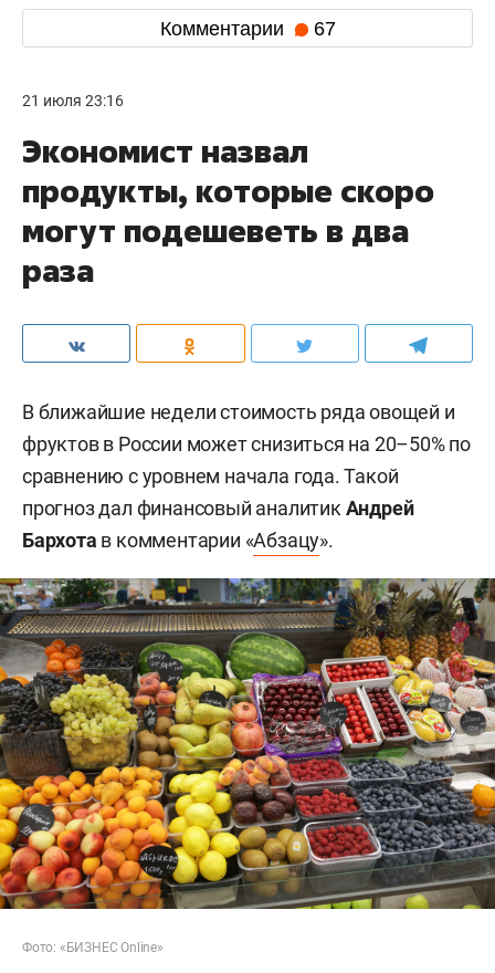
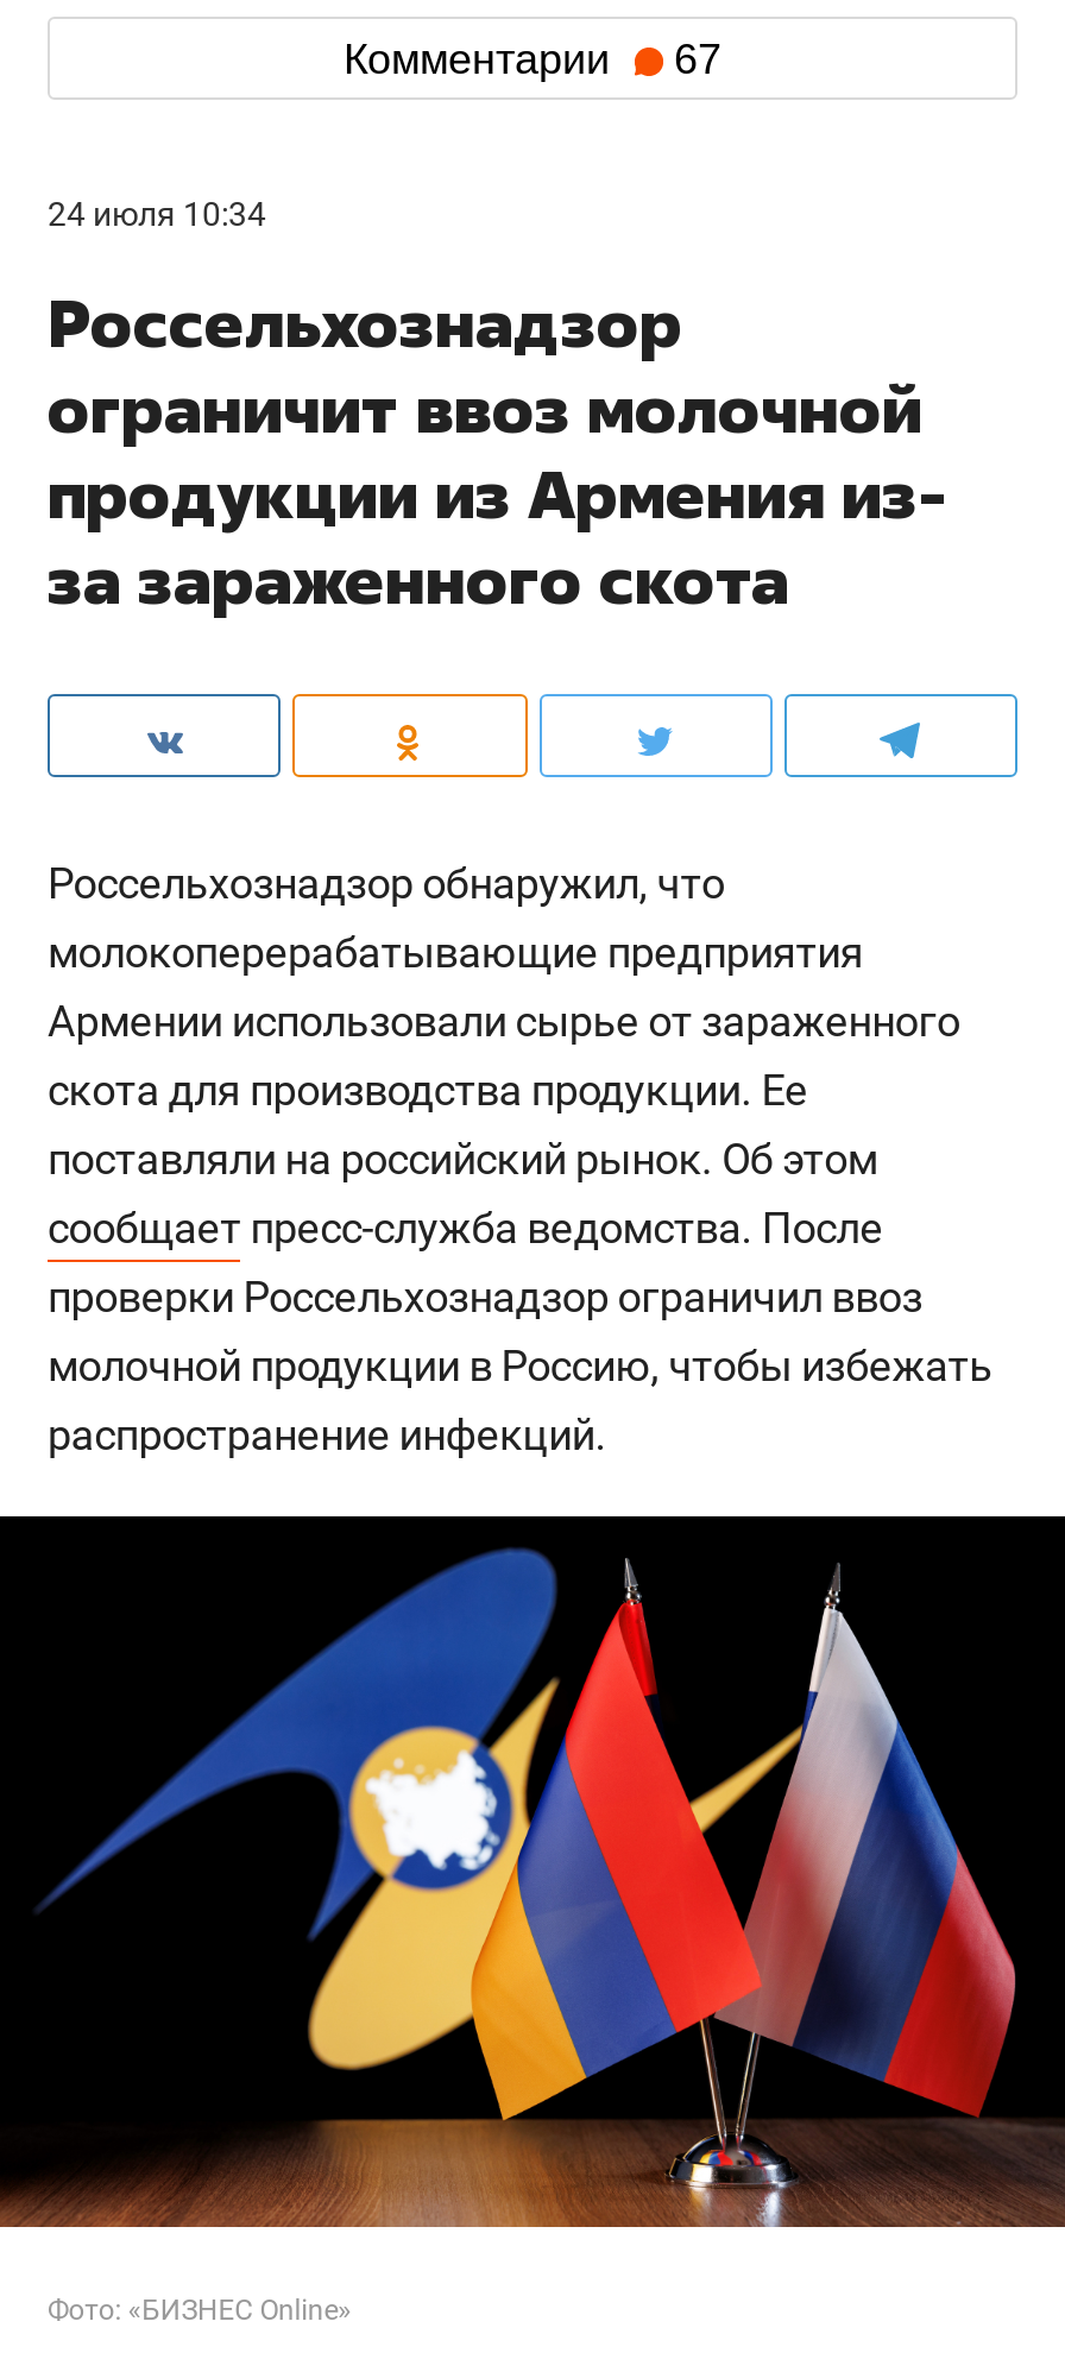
- 21 июля 23:16
+ 24 июля 10:34

- Экономист назвал
- продукты, которые скоро
- могут подешеветь в два
- раза
+ Россельхознадзор
+ ограничит ввоз молочной
+ продукции из Армения из-
+ за зараженного скота

- В ближайшие недели стоимость ряда овощей и
- фруктов в России может снизиться на 20–50% по
- сравнению с уровнем начала года. Такой
- прогноз дал финансовый аналитик Андрей
- Бархота в комментарии «Абзацу».
+ Россельхознадзор обнаружил, что
+ молокоперерабатывающие предприятия
+ Армении использовали сырье от зараженного
+ скота для производства продукции. Ее
+ поставляли на российский рынок. Об этом
+ сообщает пресс-служба ведомства. После
+ проверки Россельхознадзор ограничил ввоз
+ молочной продукции в Россию, чтобы избежать
+ распространение инфекций.

- [image]
+ [image]
